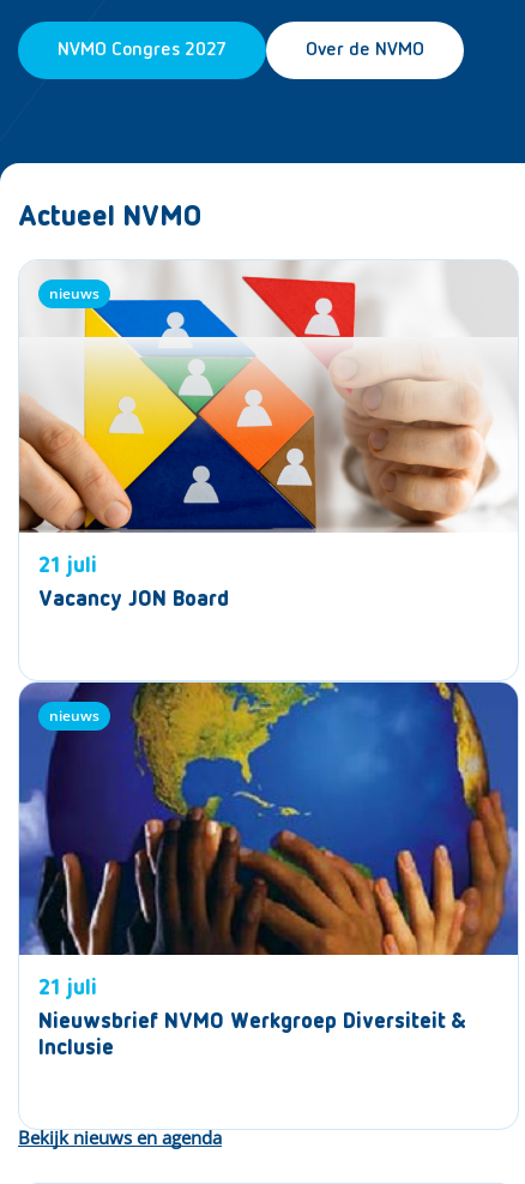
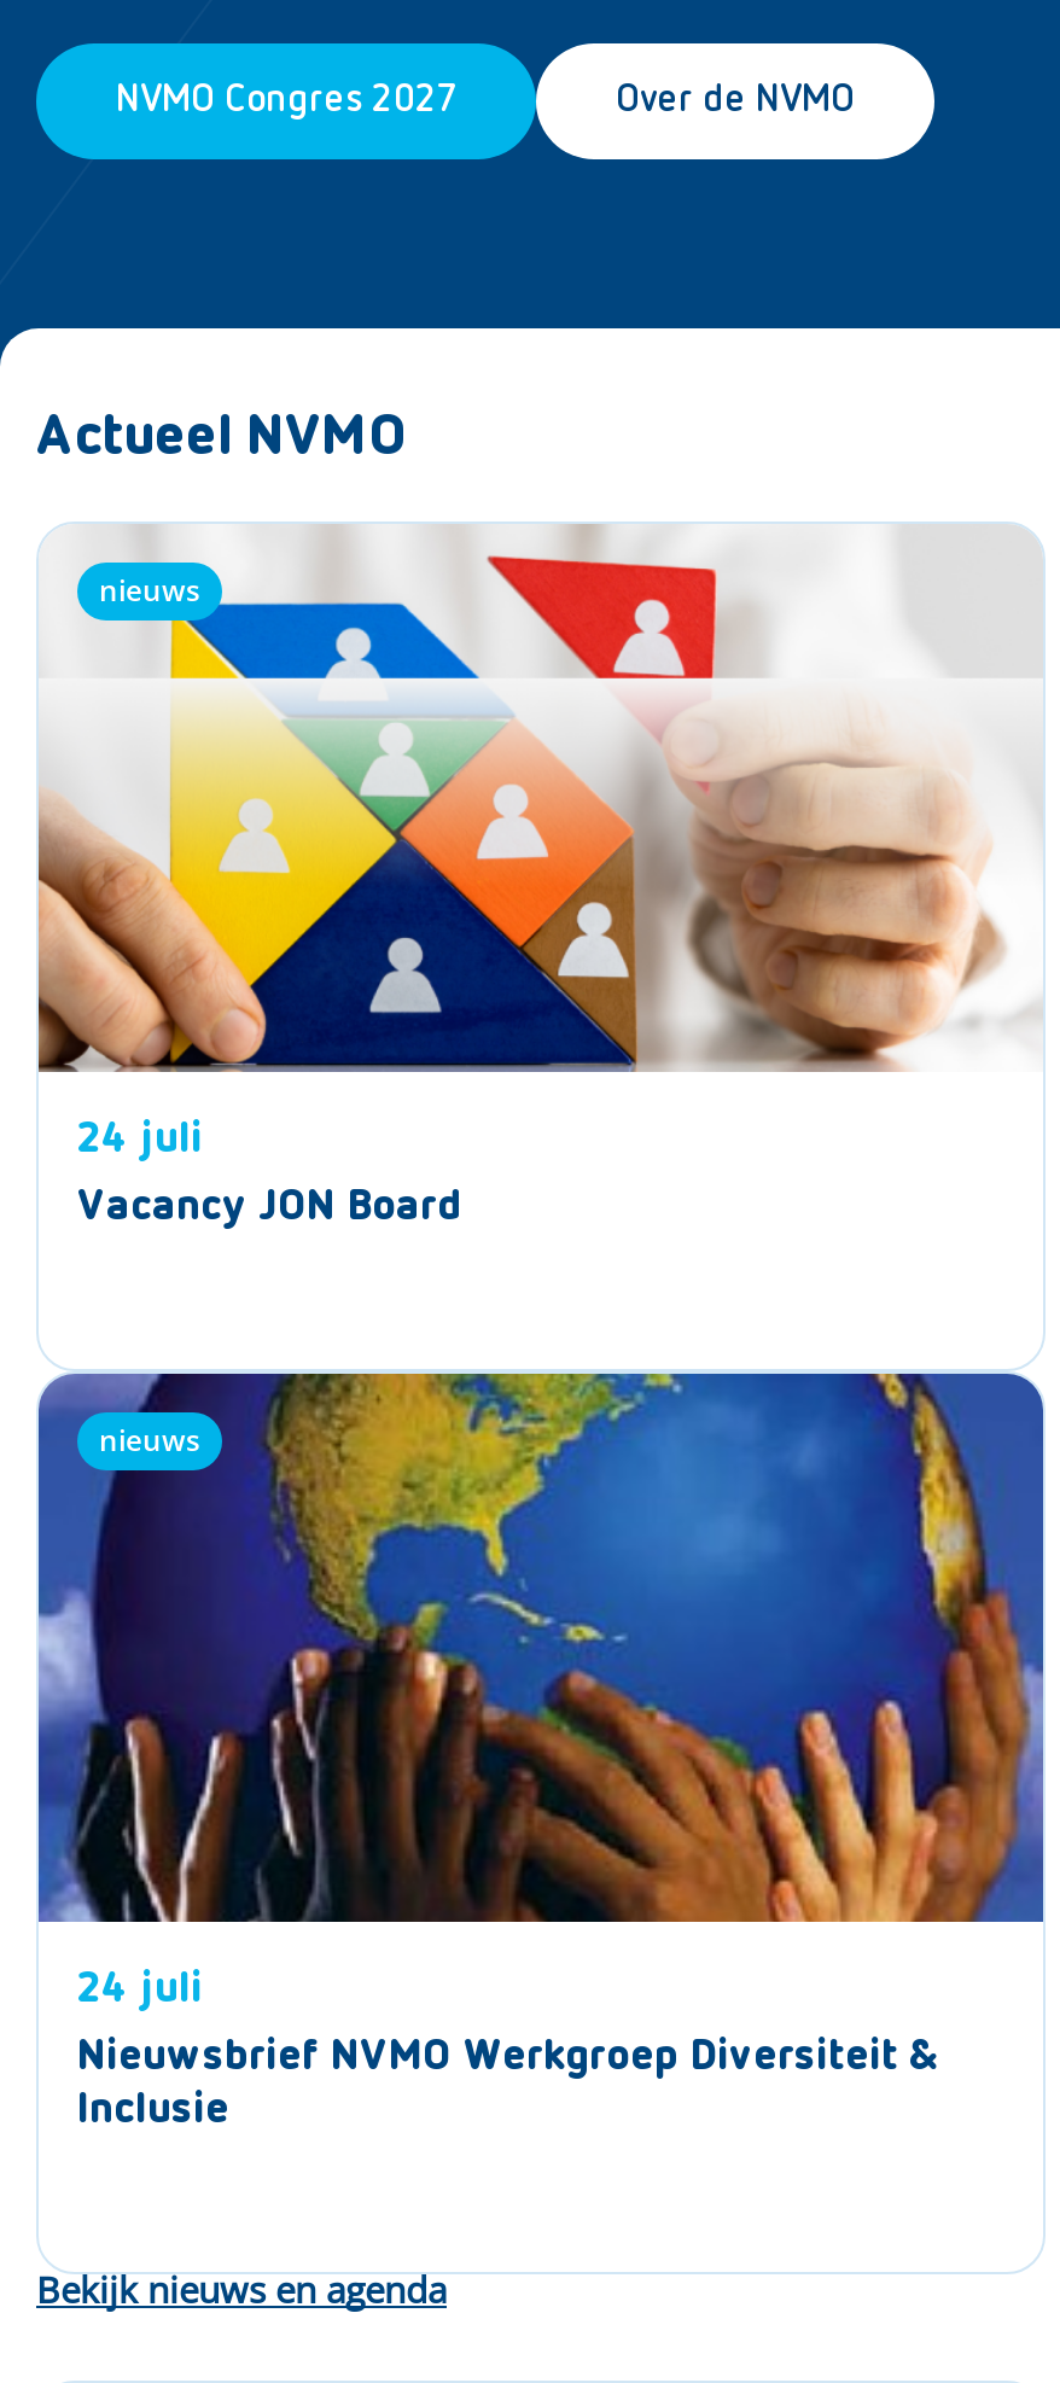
- 21 juli
+ 24 juli

- 21 juli
+ 24 juli
